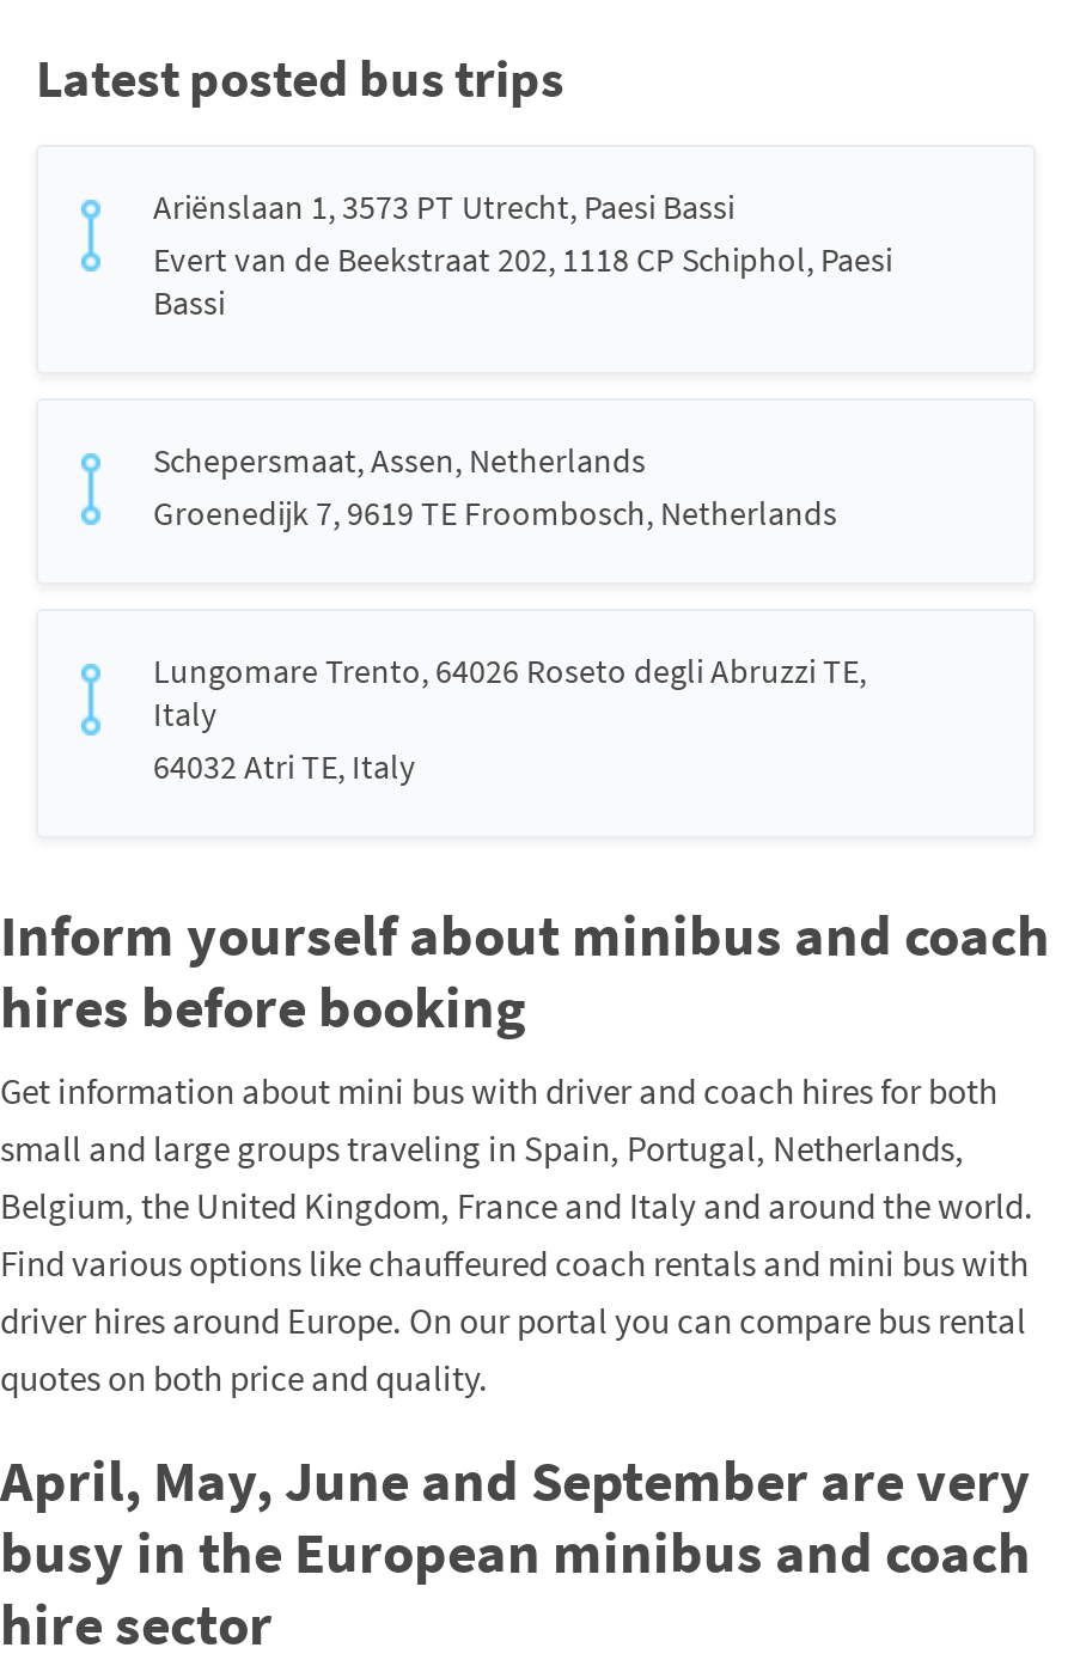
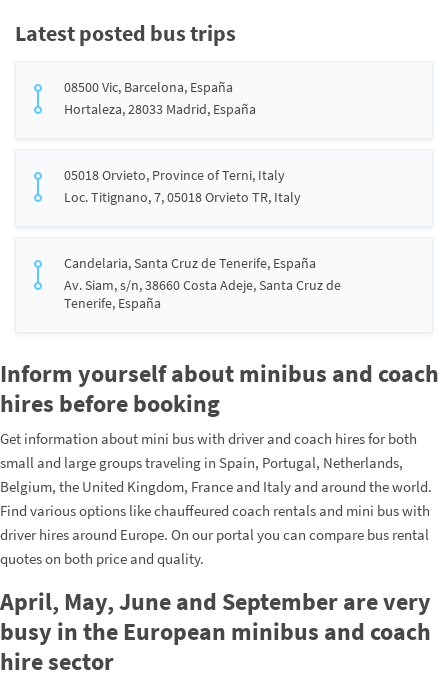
- Ariënslaan 1, 3573 PT Utrecht, Paesi Bassi
- Evert van de Beekstraat 202, 1118 CP Schiphol, Paesi
- Bassi
+ 08500 Vic, Barcelona, España
+ Hortaleza, 28033 Madrid, España

- Schepersmaat, Assen, Netherlands
- Groenedijk 7, 9619 TE Froombosch, Netherlands
+ 05018 Orvieto, Province of Terni, Italy
+ Loc. Titignano, 7, 05018 Orvieto TR, Italy

- Lungomare Trento, 64026 Roseto degli Abruzzi TE,
- Italy
- 64032 Atri TE, Italy
+ Candelaria, Santa Cruz de Tenerife, España
+ Av. Siam, s/n, 38660 Costa Adeje, Santa Cruz de
+ Tenerife, España
